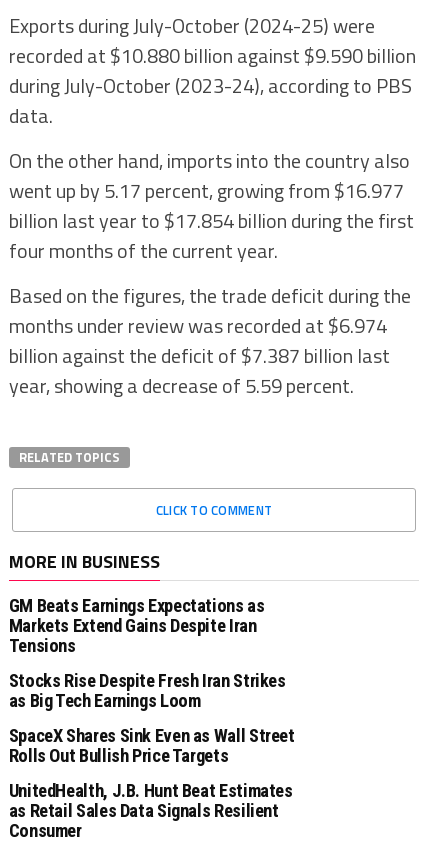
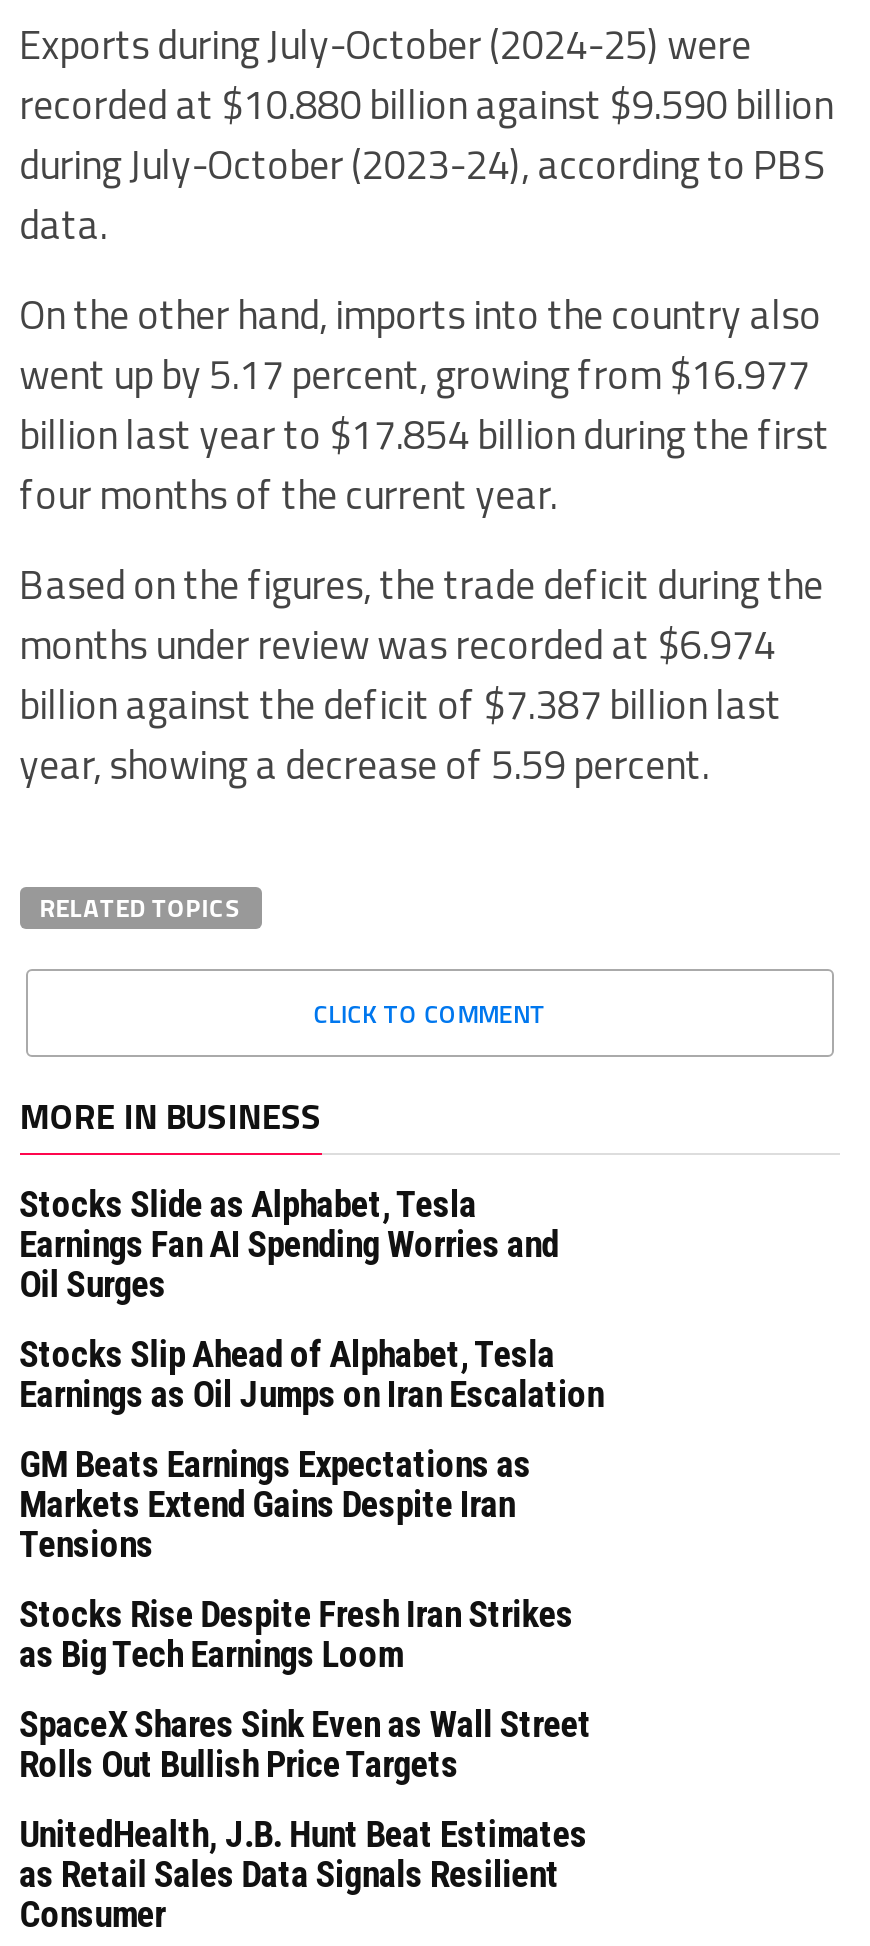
+ Stocks Slide as Alphabet, Tesla
+ Earnings Fan AI Spending Worries and
+ Oil Surges
+ Stocks Slip Ahead of Alphabet, Tesla
+ Earnings as Oil Jumps on Iran Escalation
